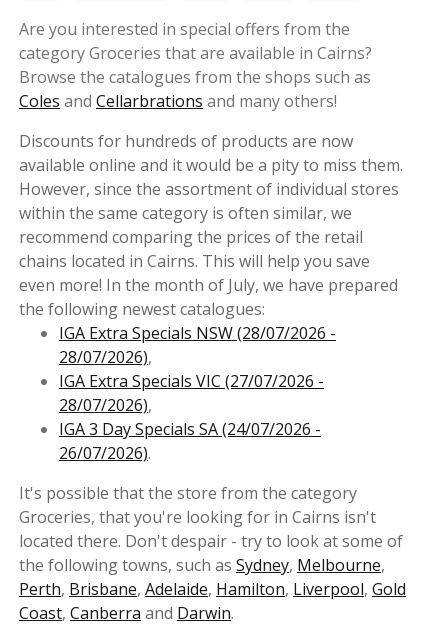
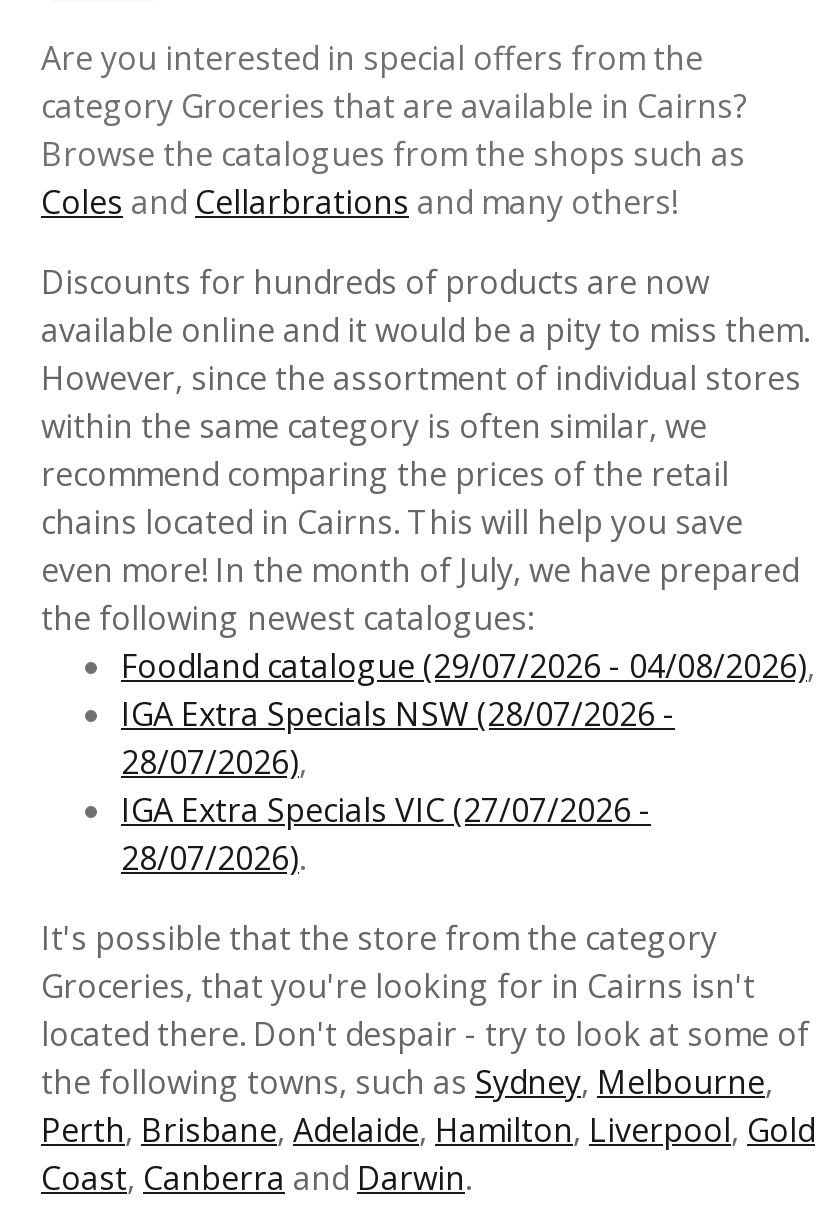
+ Foodland catalogue (29/07/2026 - 04/08/2026),

moved down: IGA Extra Specials NSW (28/07/2026 - | 28/07/2026), | IGA Extra Specials VIC (27/07/2026 -

- 28/07/2026),
- IGA 3 Day Specials SA (24/07/2026 -
- 26/07/2026).
+ 28/07/2026).
